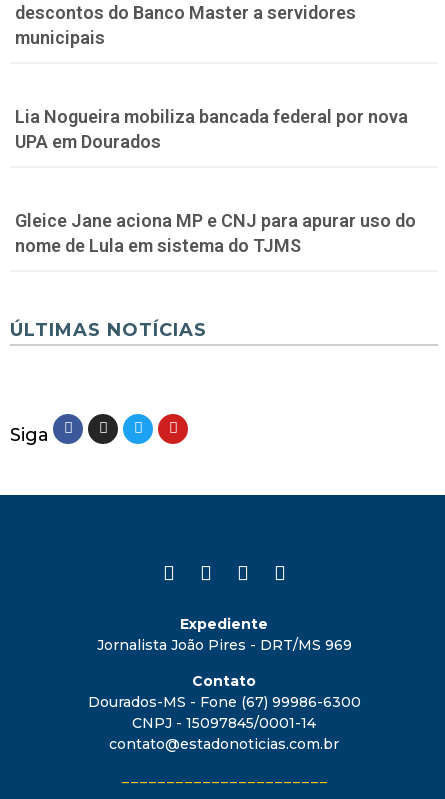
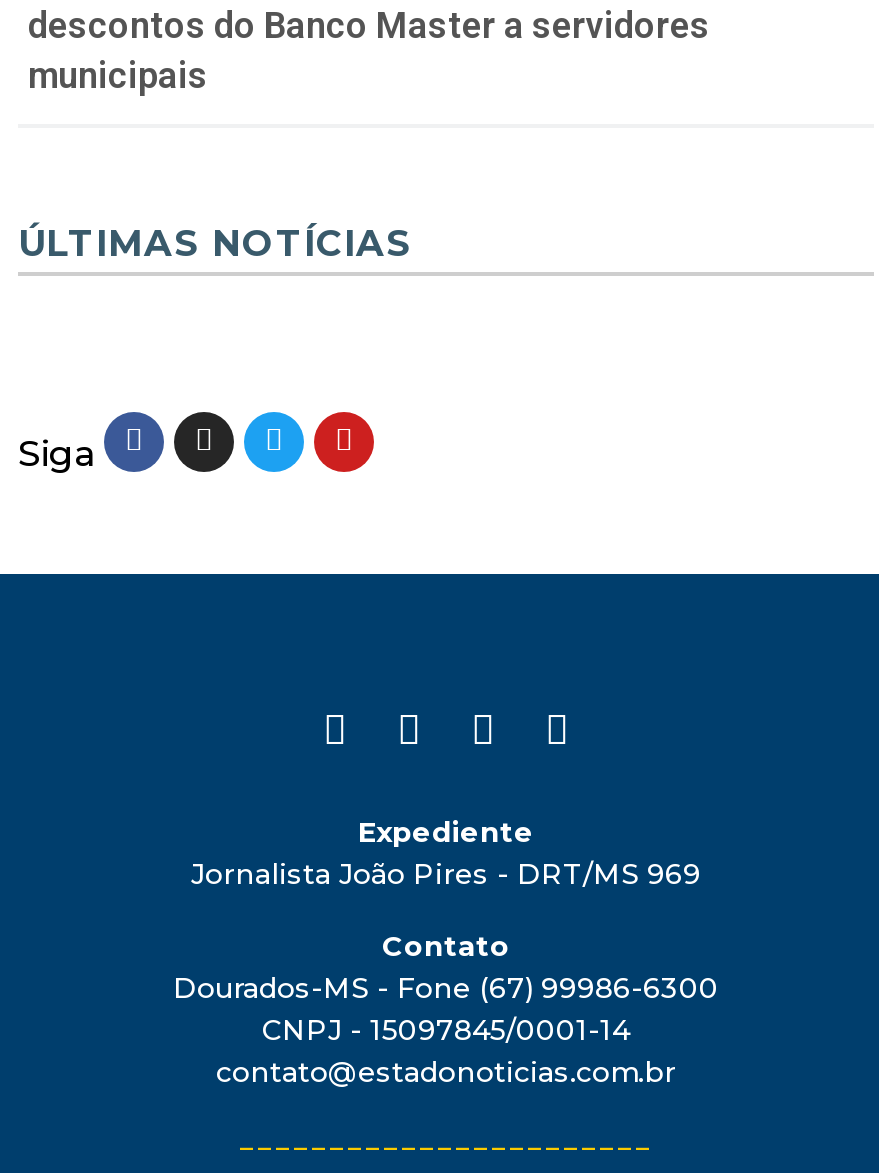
- Lia Nogueira mobiliza bancada federal por nova
- UPA em Dourados

- Gleice Jane aciona MP e CNJ para apurar uso do
- nome de Lula em sistema do TJMS
